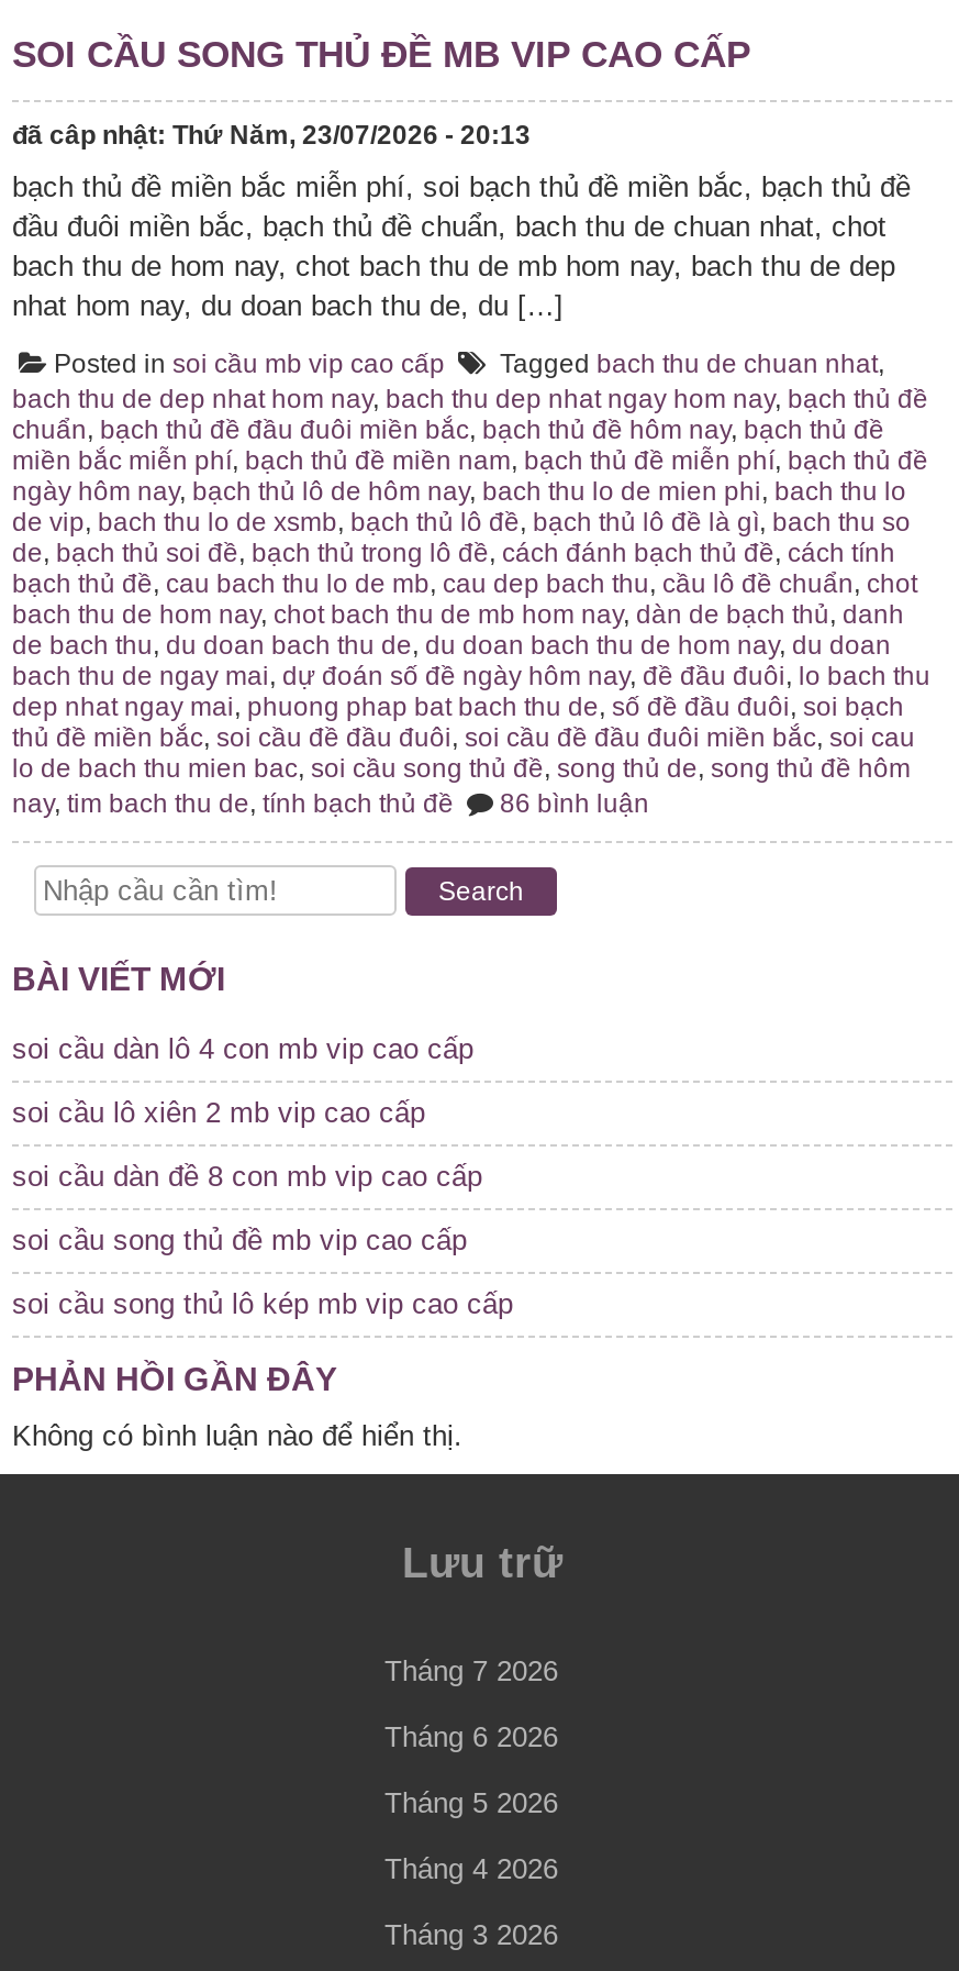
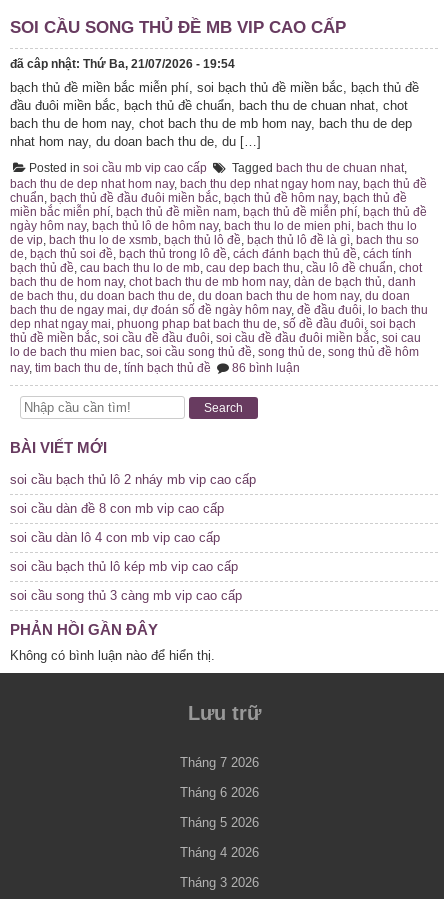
- đã câp nhật: Thứ Năm, 23/07/2026 - 20:13
+ đã câp nhật: Thứ Ba, 21/07/2026 - 19:54

moved down: soi cầu dàn lô 4 con mb vip cao cấp

- soi cầu lô xiên 2 mb vip cao cấp
+ soi cầu bạch thủ lô 2 nháy mb vip cao cấp

moved up: soi cầu dàn đề 8 con mb vip cao cấp

- soi cầu song thủ đề mb vip cao cấp
- soi cầu song thủ lô kép mb vip cao cấp
+ soi cầu bạch thủ lô kép mb vip cao cấp
+ soi cầu song thủ 3 càng mb vip cao cấp
